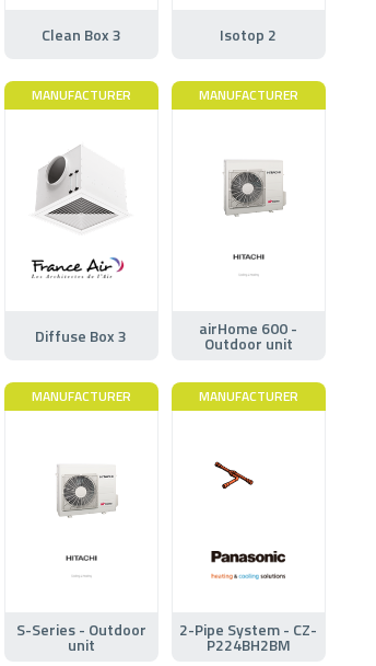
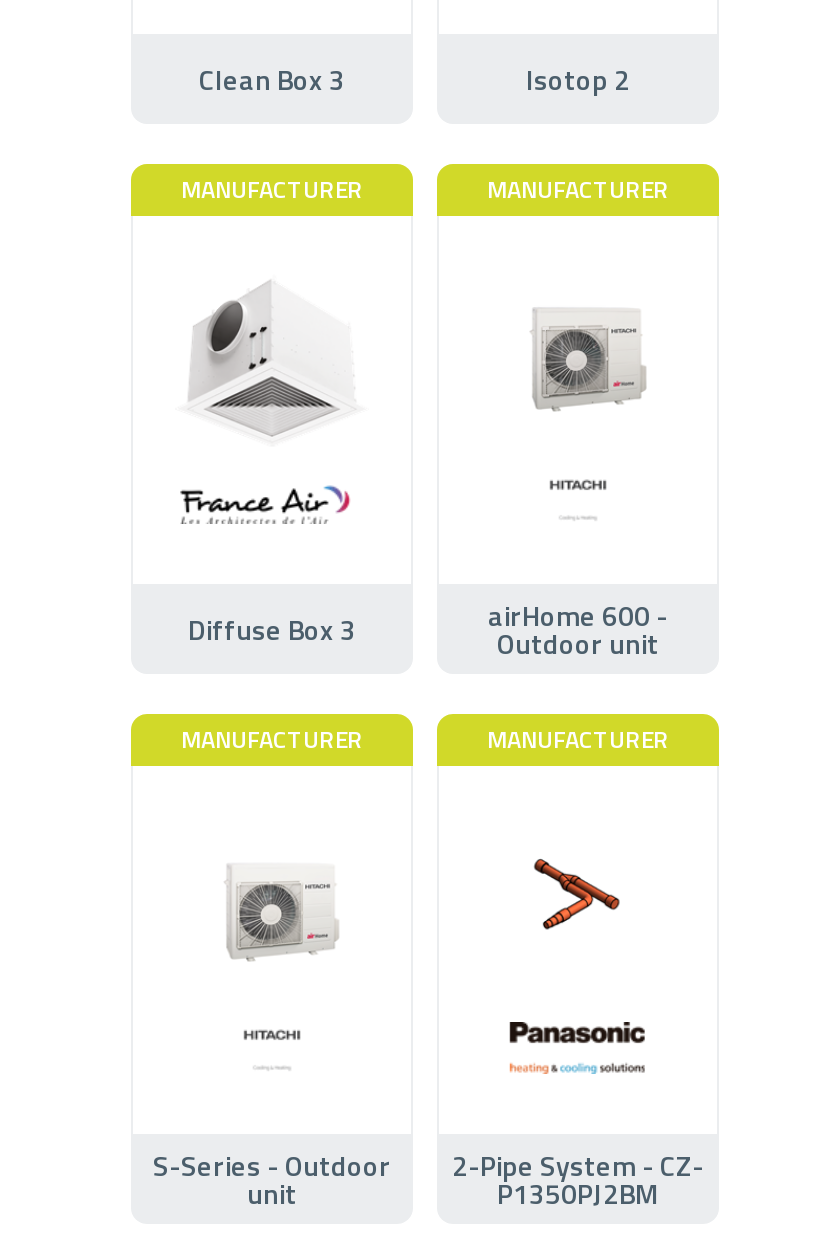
- [image]
+ [image]

- P224BH2BM
+ P1350PJ2BM
